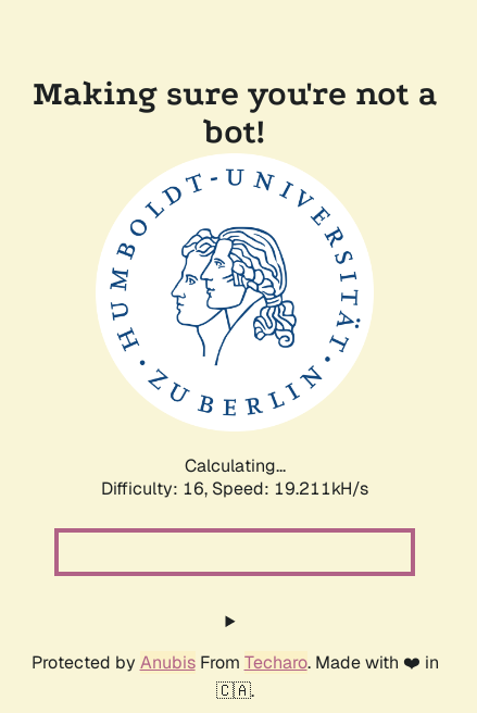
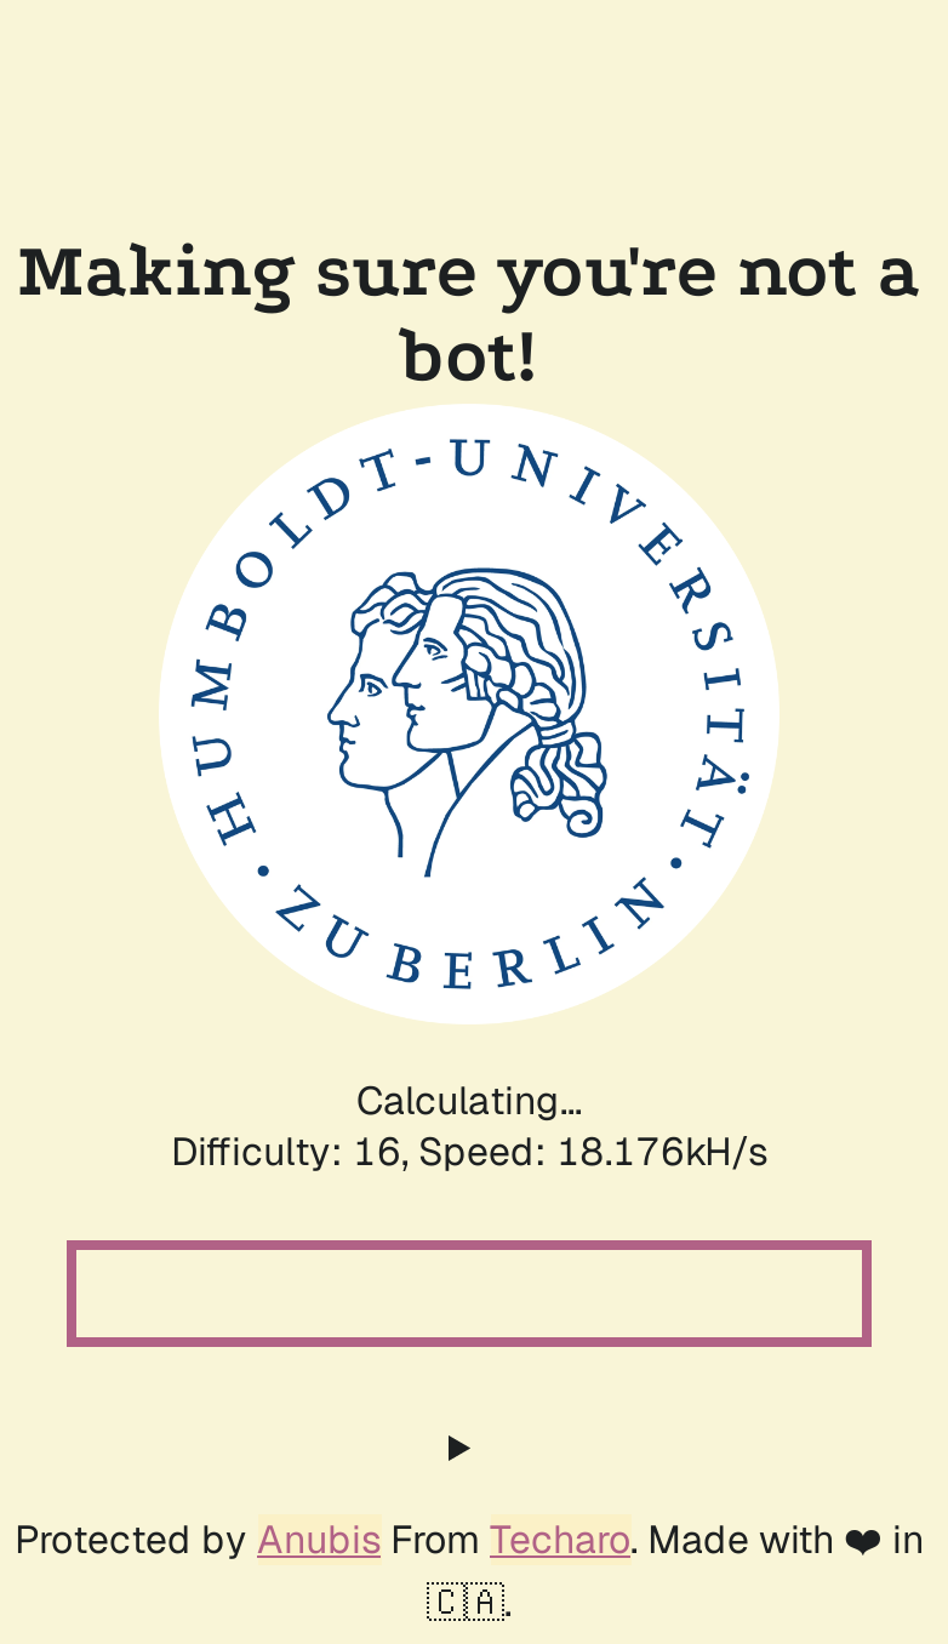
- Difficulty: 16, Speed: 19.211kH/s
+ Difficulty: 16, Speed: 18.176kH/s
